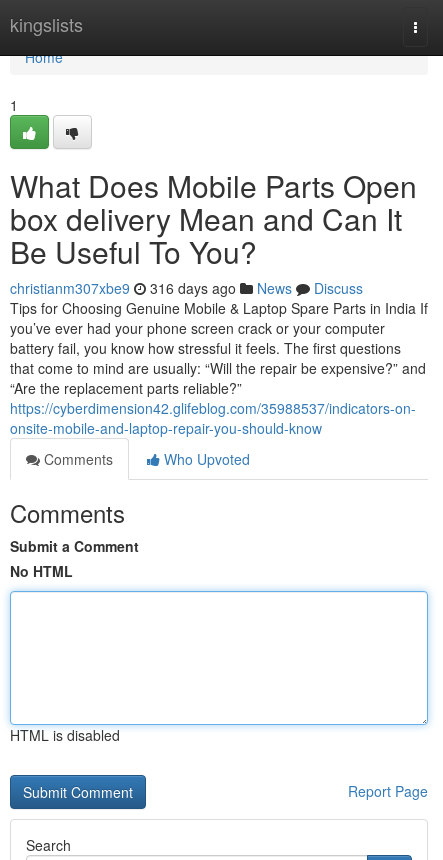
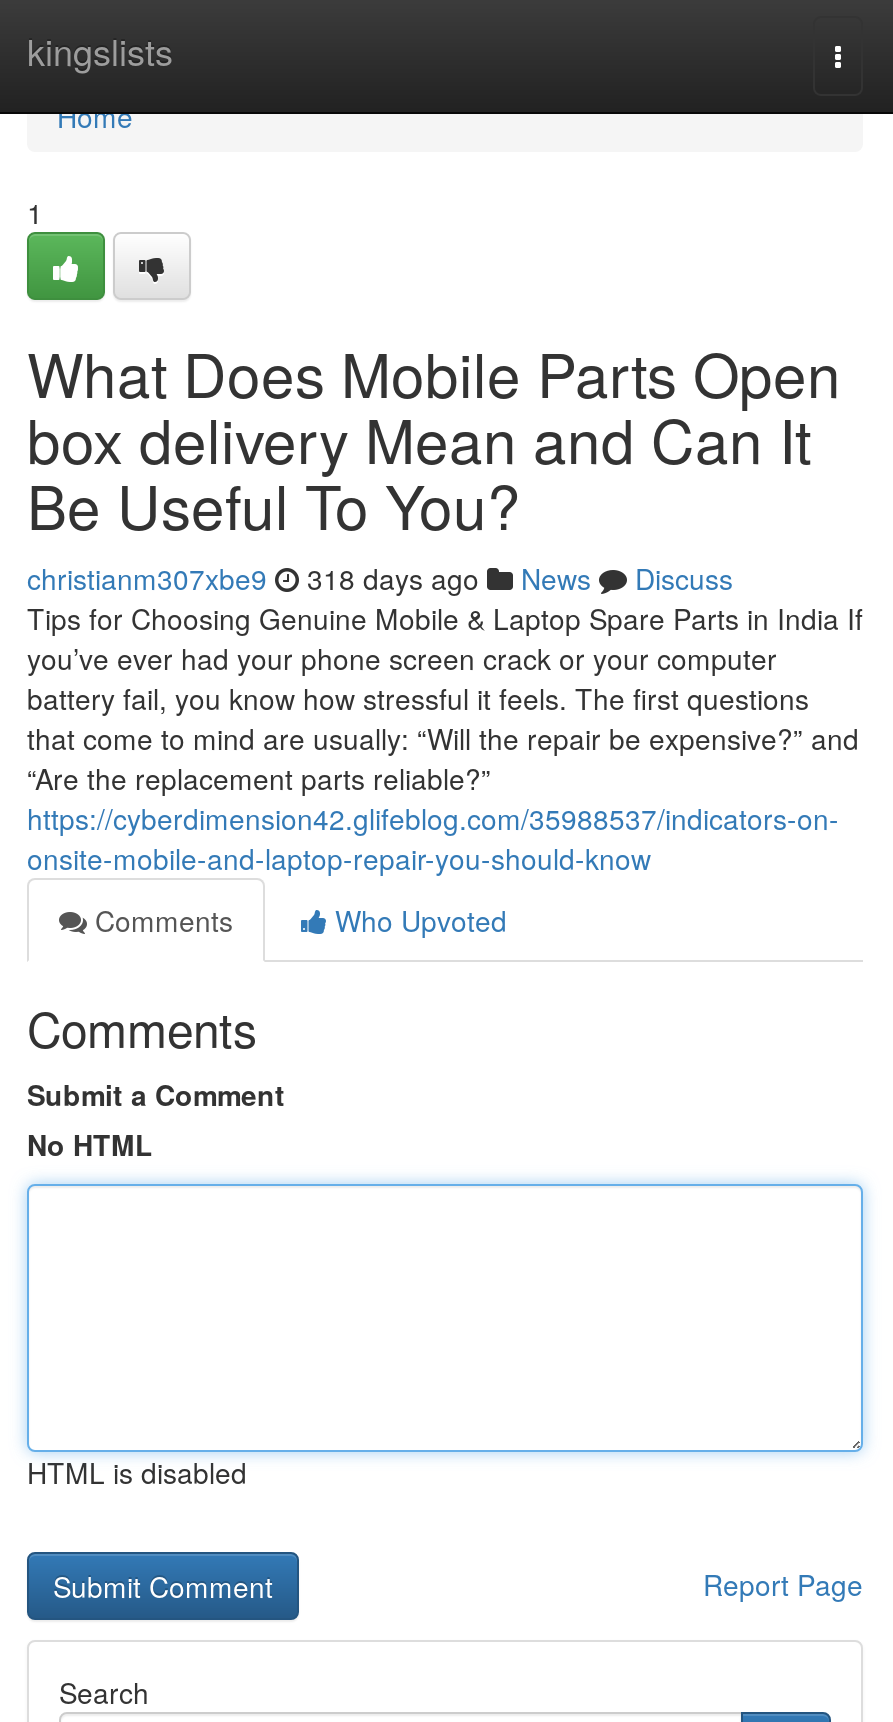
- christianm307xbe9 316 days ago News Discuss
+ christianm307xbe9 318 days ago News Discuss
